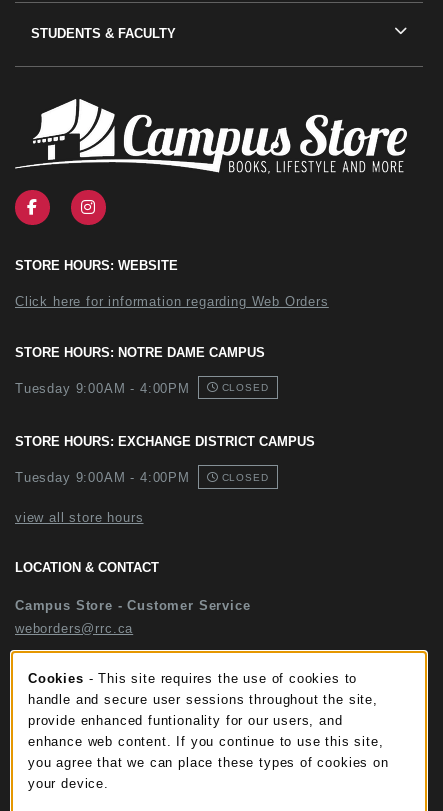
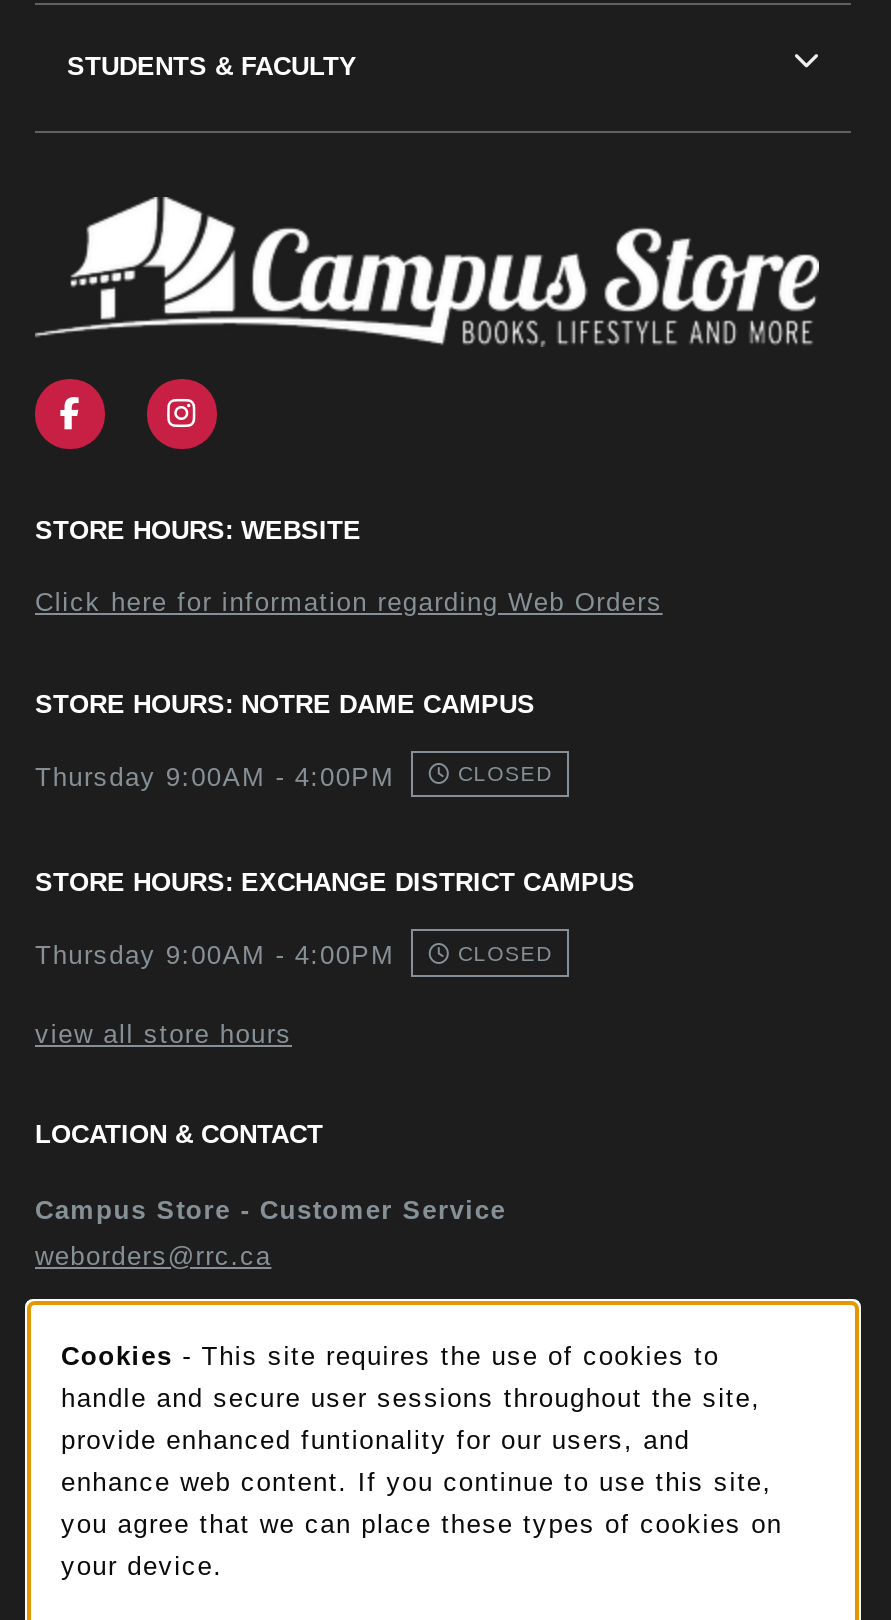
- Tuesday 9:00AM - 4:00PM
+ Thursday 9:00AM - 4:00PM

- Tuesday 9:00AM - 4:00PM
+ Thursday 9:00AM - 4:00PM
